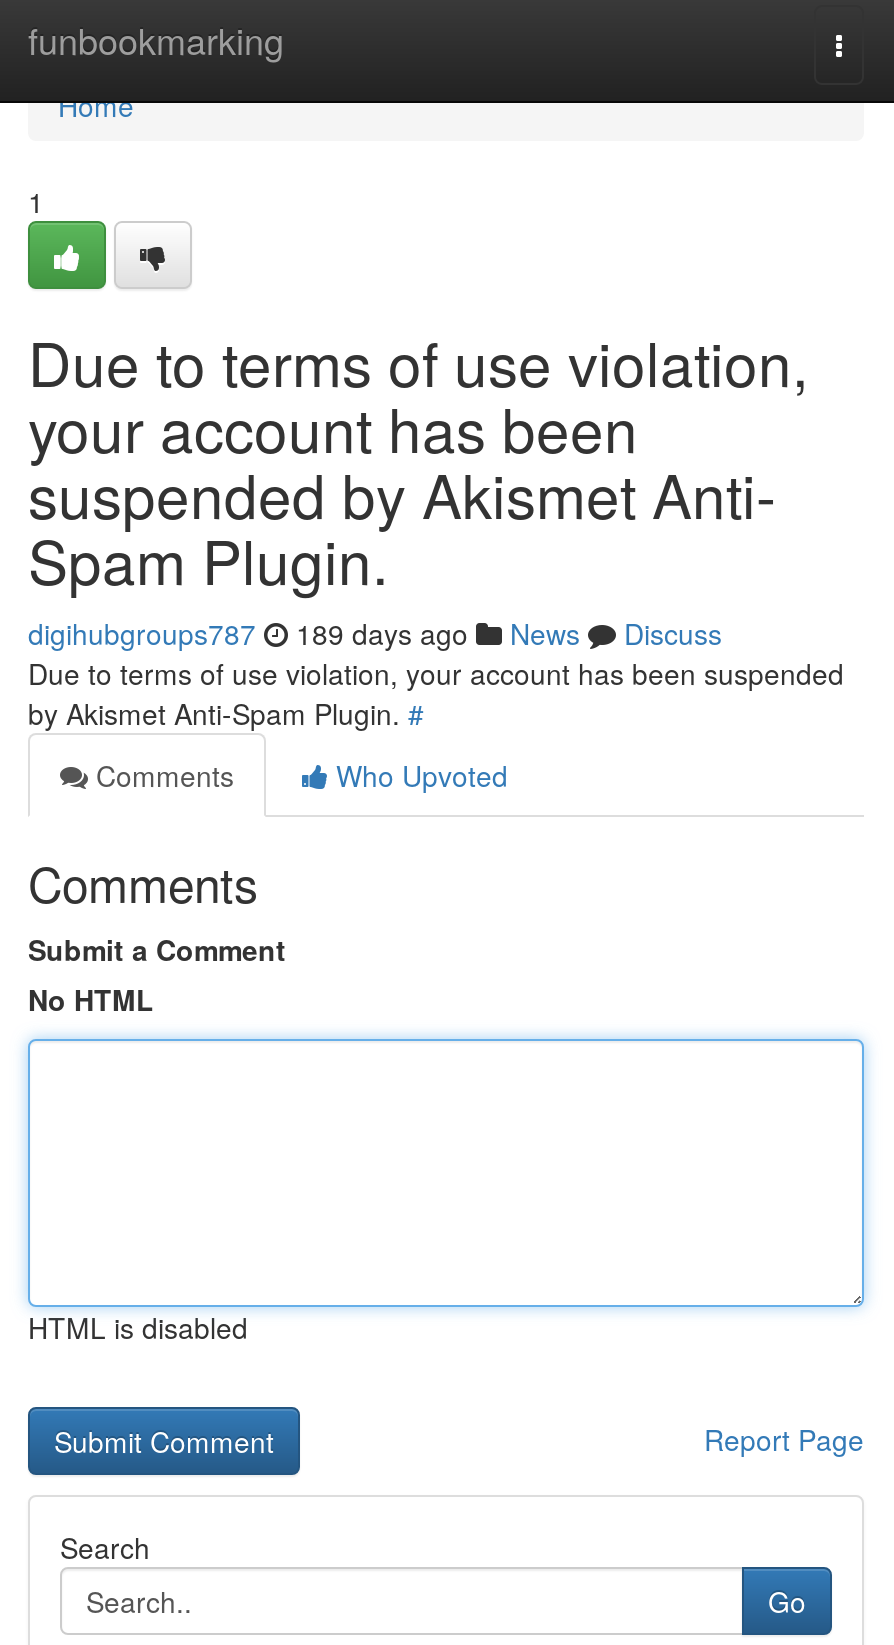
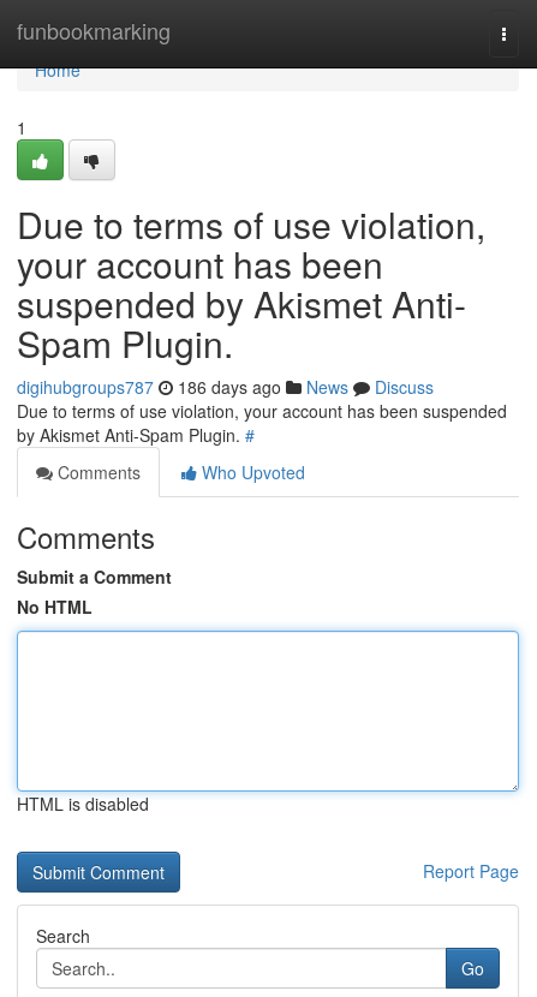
- digihubgroups787 189 days ago News Discuss
+ digihubgroups787 186 days ago News Discuss
